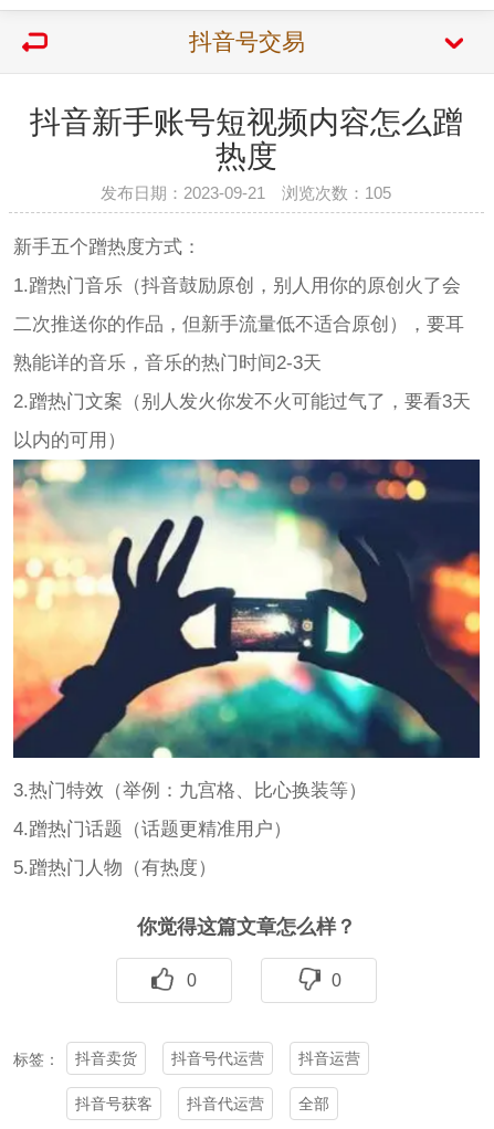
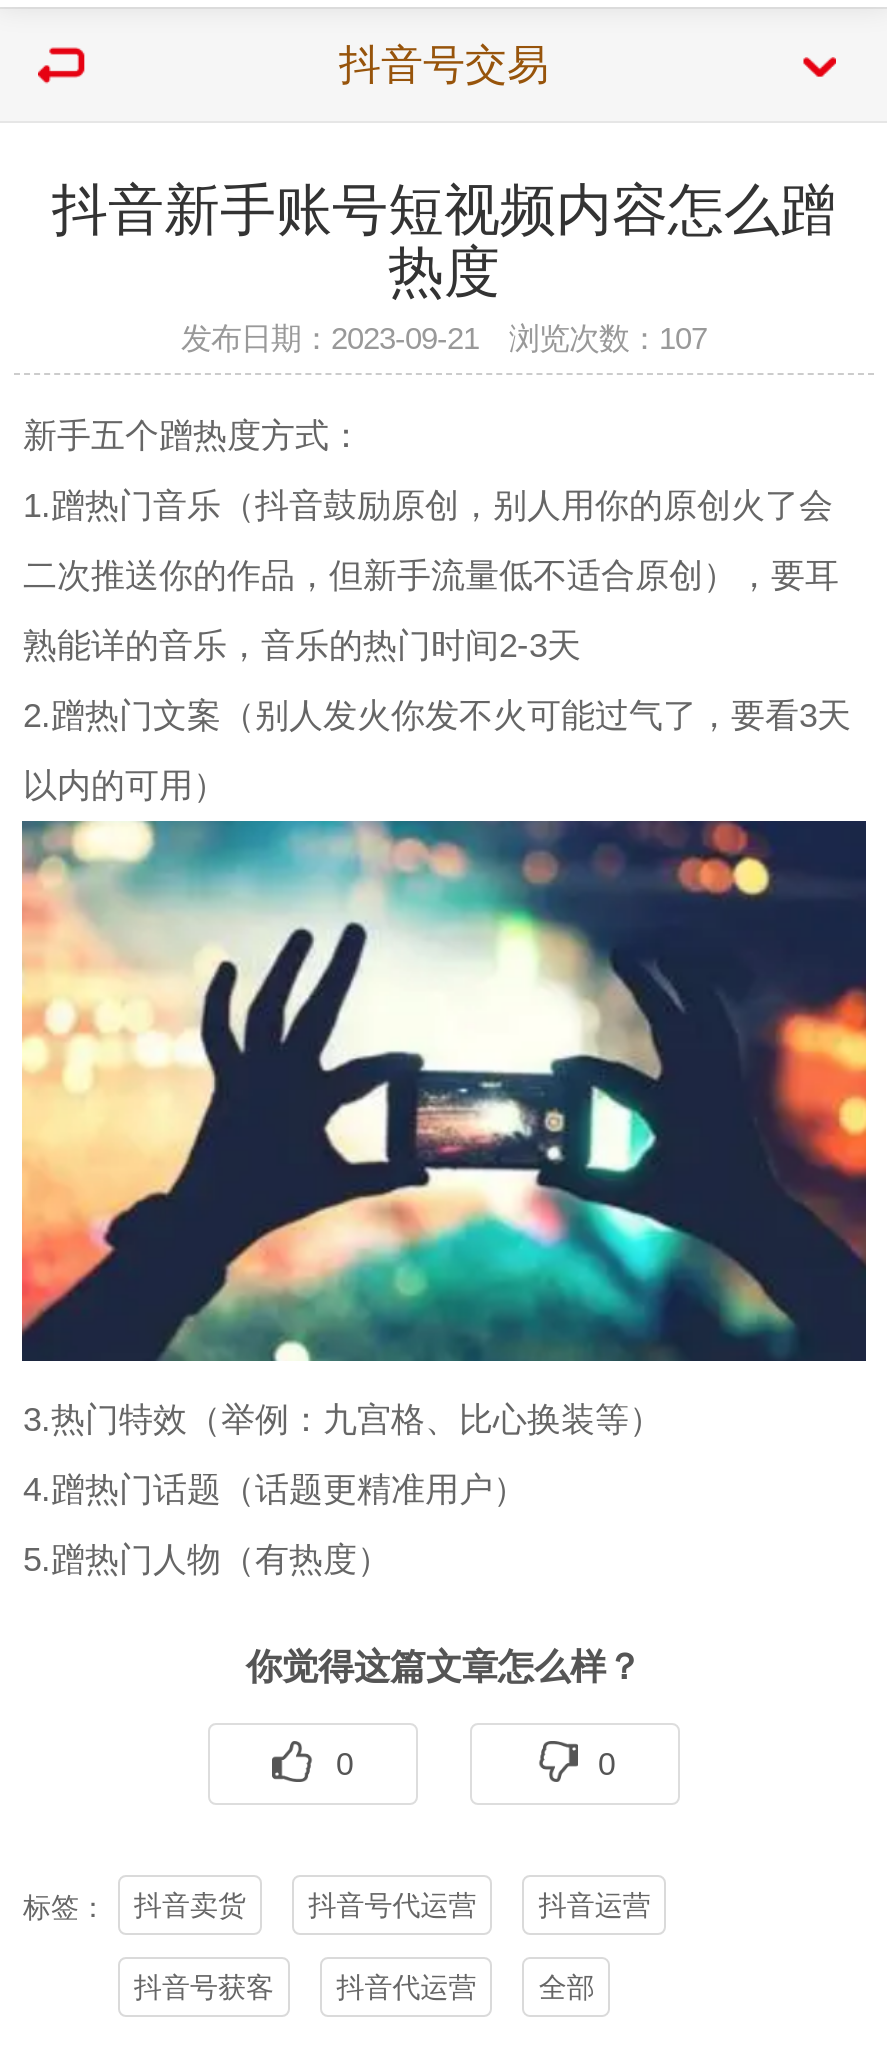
- 发布日期：2023-09-21 浏览次数：105
+ 发布日期：2023-09-21 浏览次数：107
